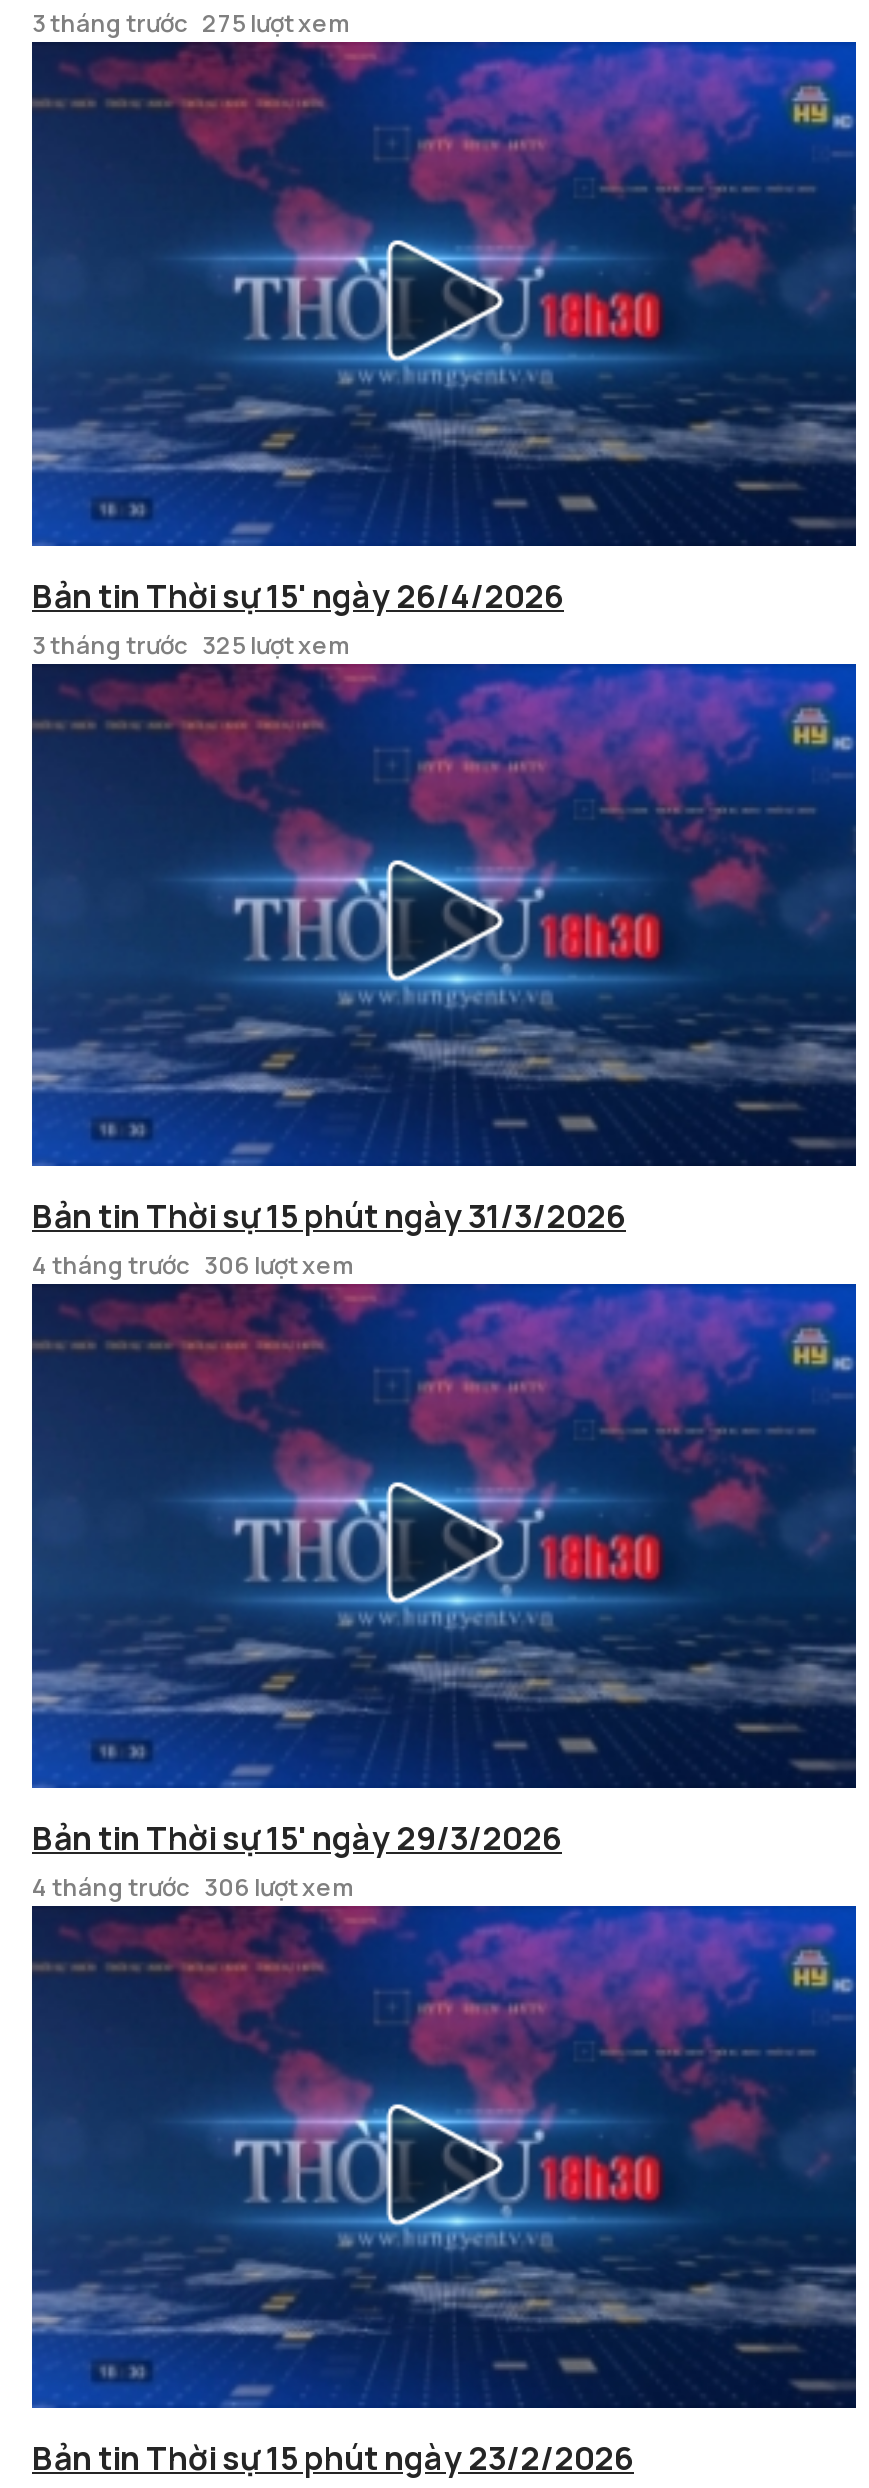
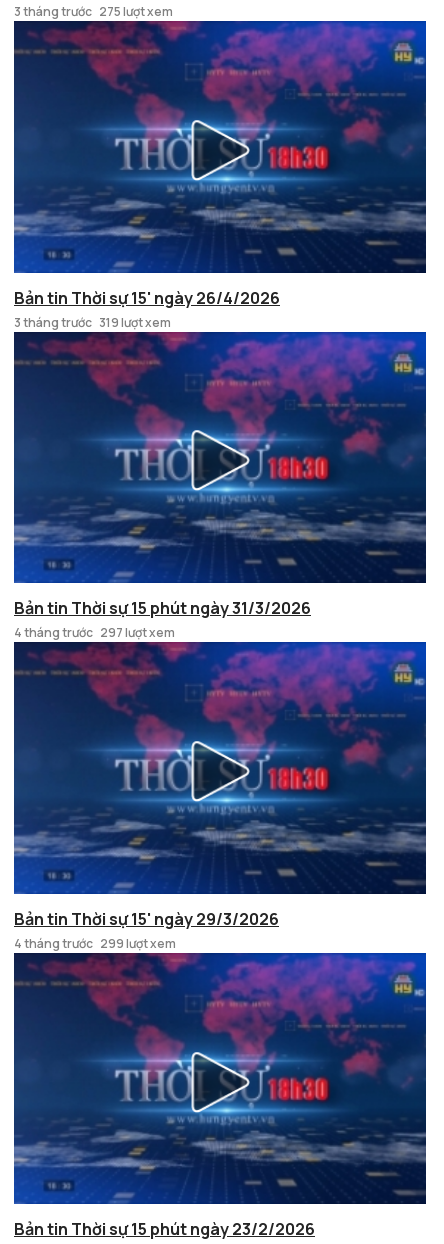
- 3 tháng trước 325 lượt xem
+ 3 tháng trước 319 lượt xem

- 4 tháng trước 306 lượt xem
+ 4 tháng trước 297 lượt xem

- 4 tháng trước 306 lượt xem
+ 4 tháng trước 299 lượt xem
